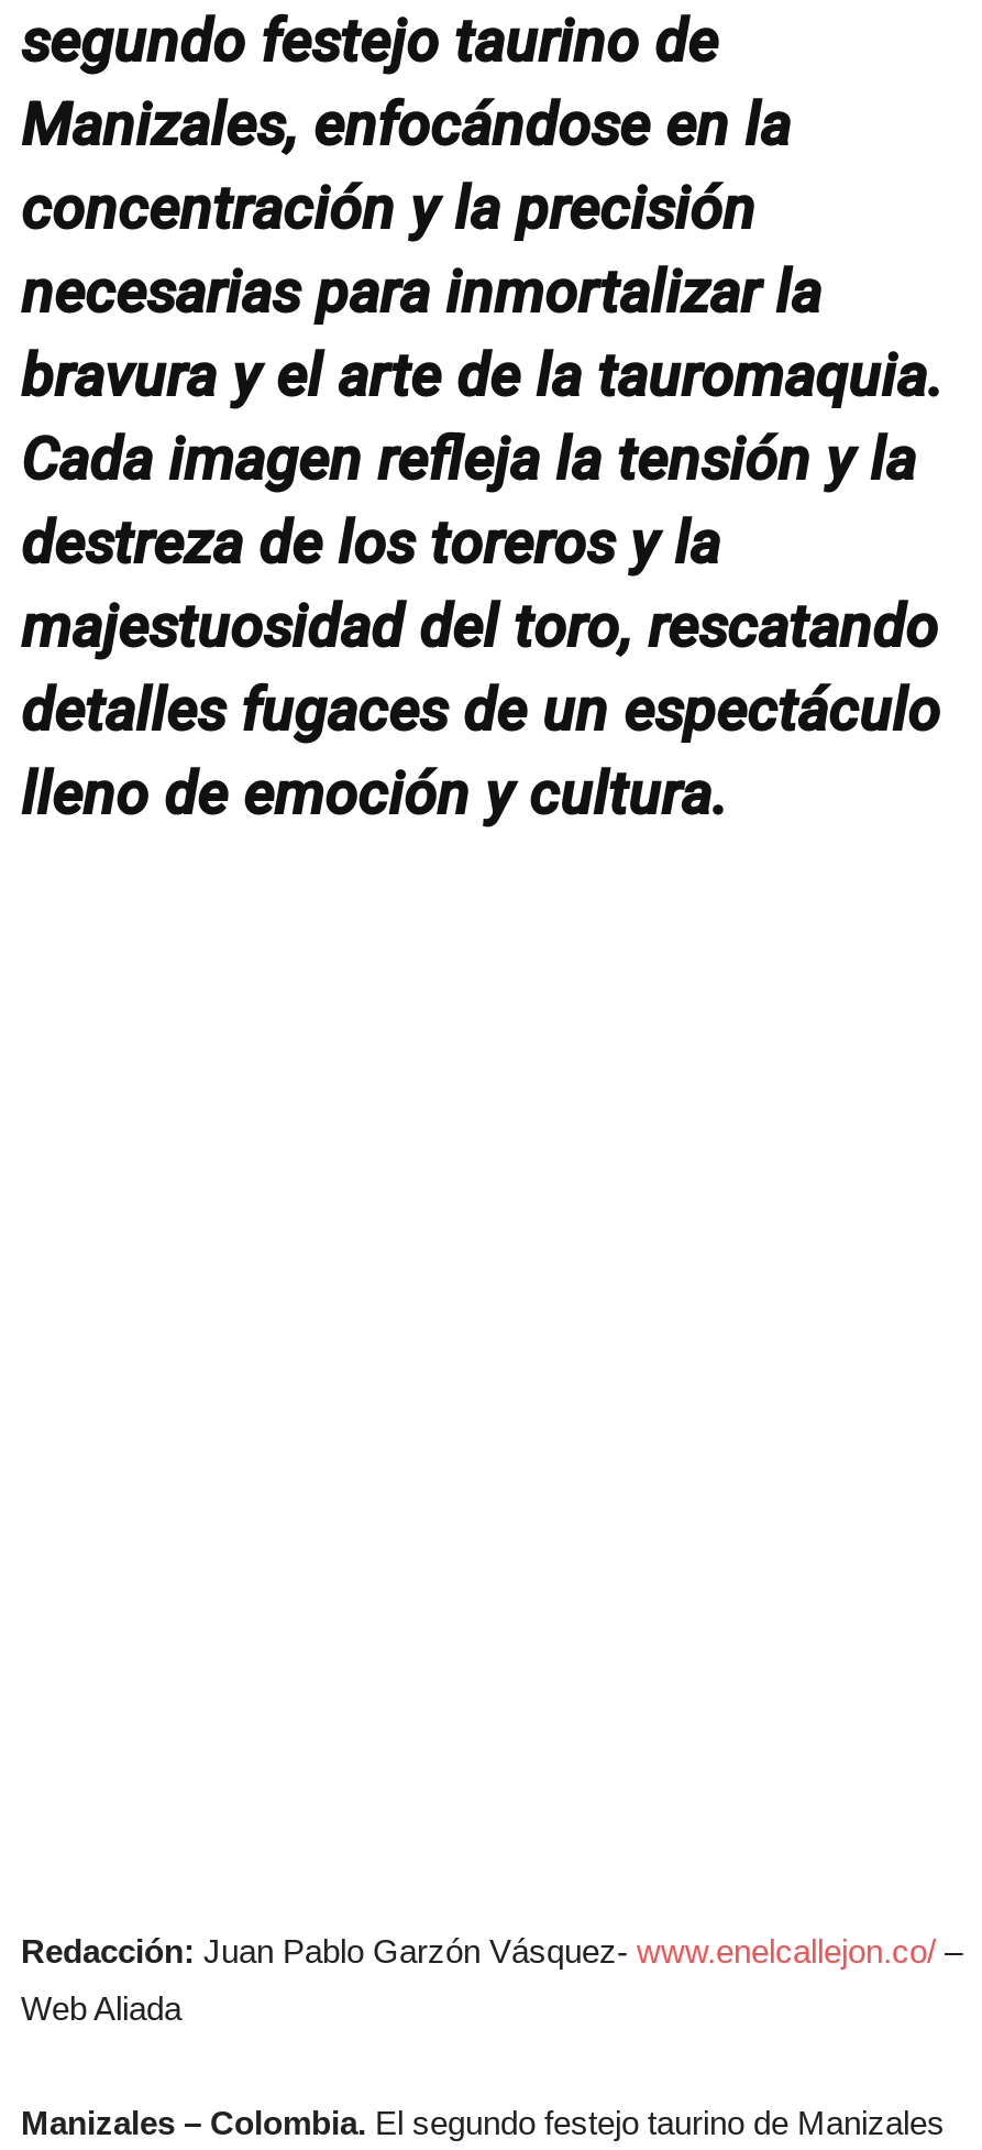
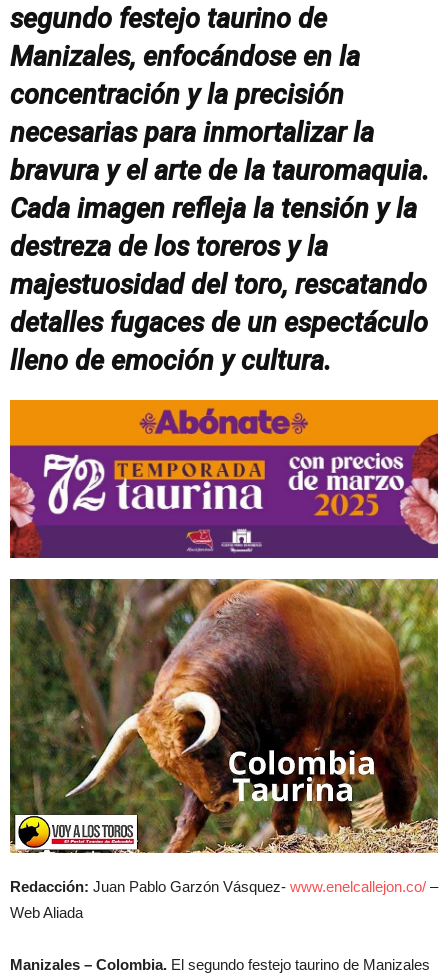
+ [image]

+ [image]
